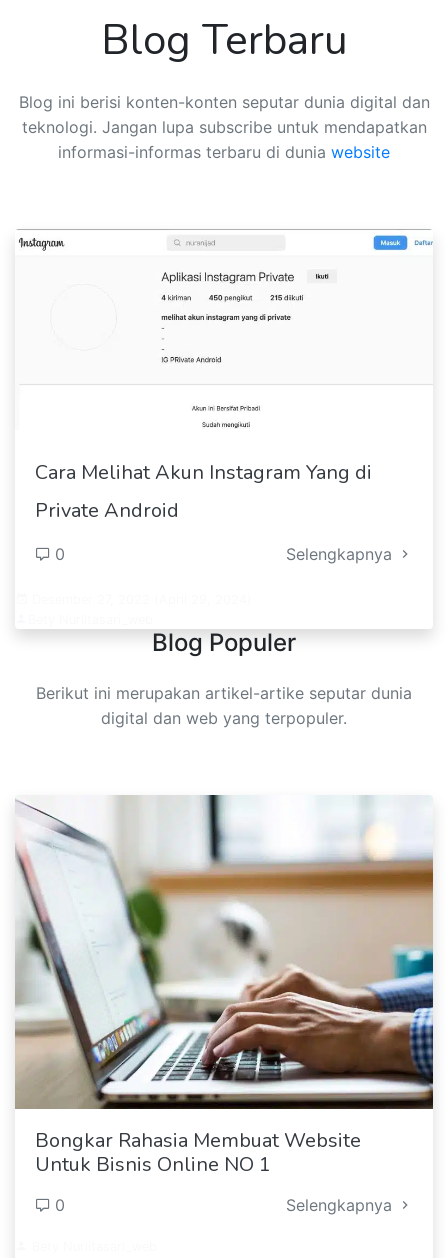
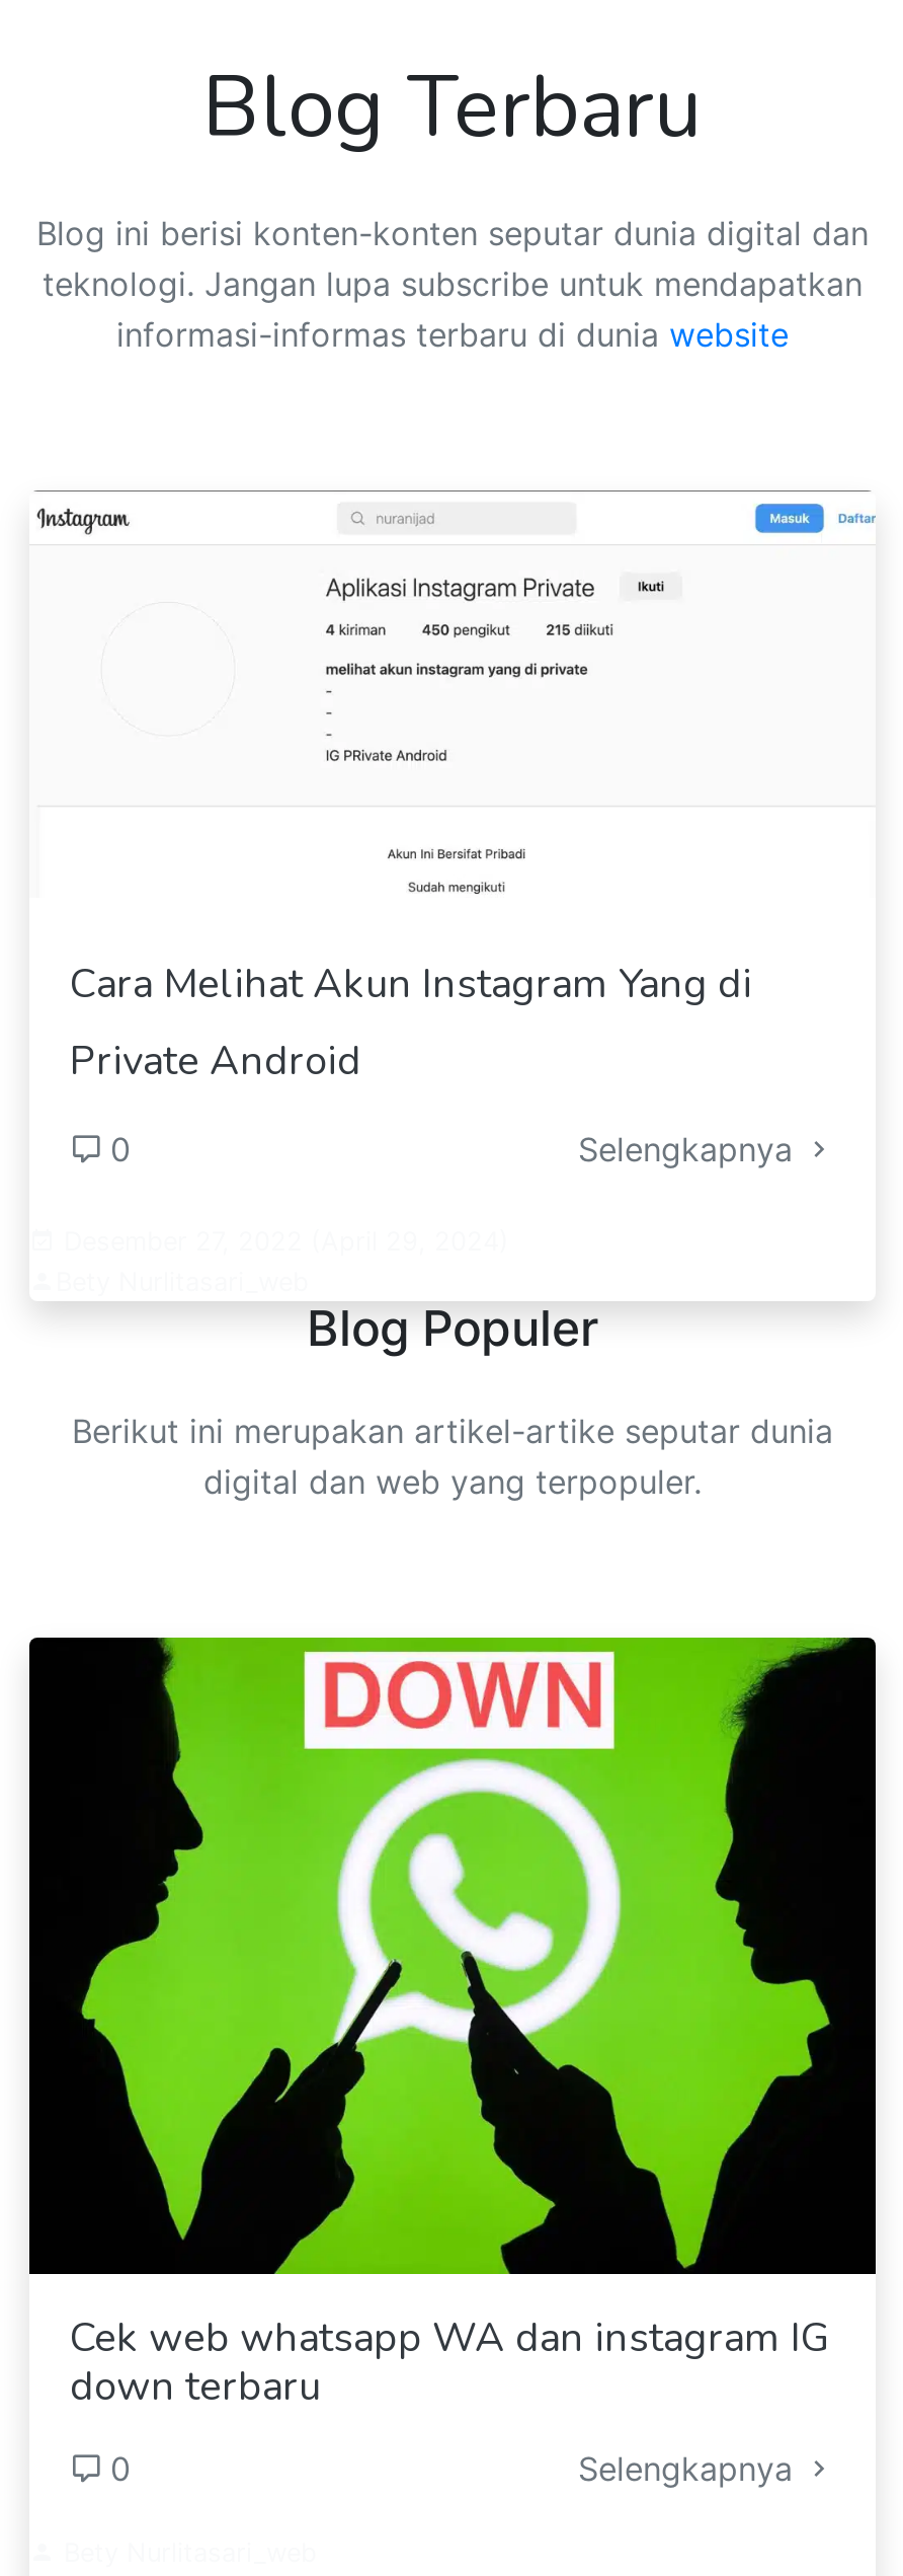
- [image]
- Bongkar Rahasia Membuat Website
- Untuk Bisnis Online NO 1
+ [image]
+ Cek web whatsapp WA dan instagram IG
+ down terbaru
